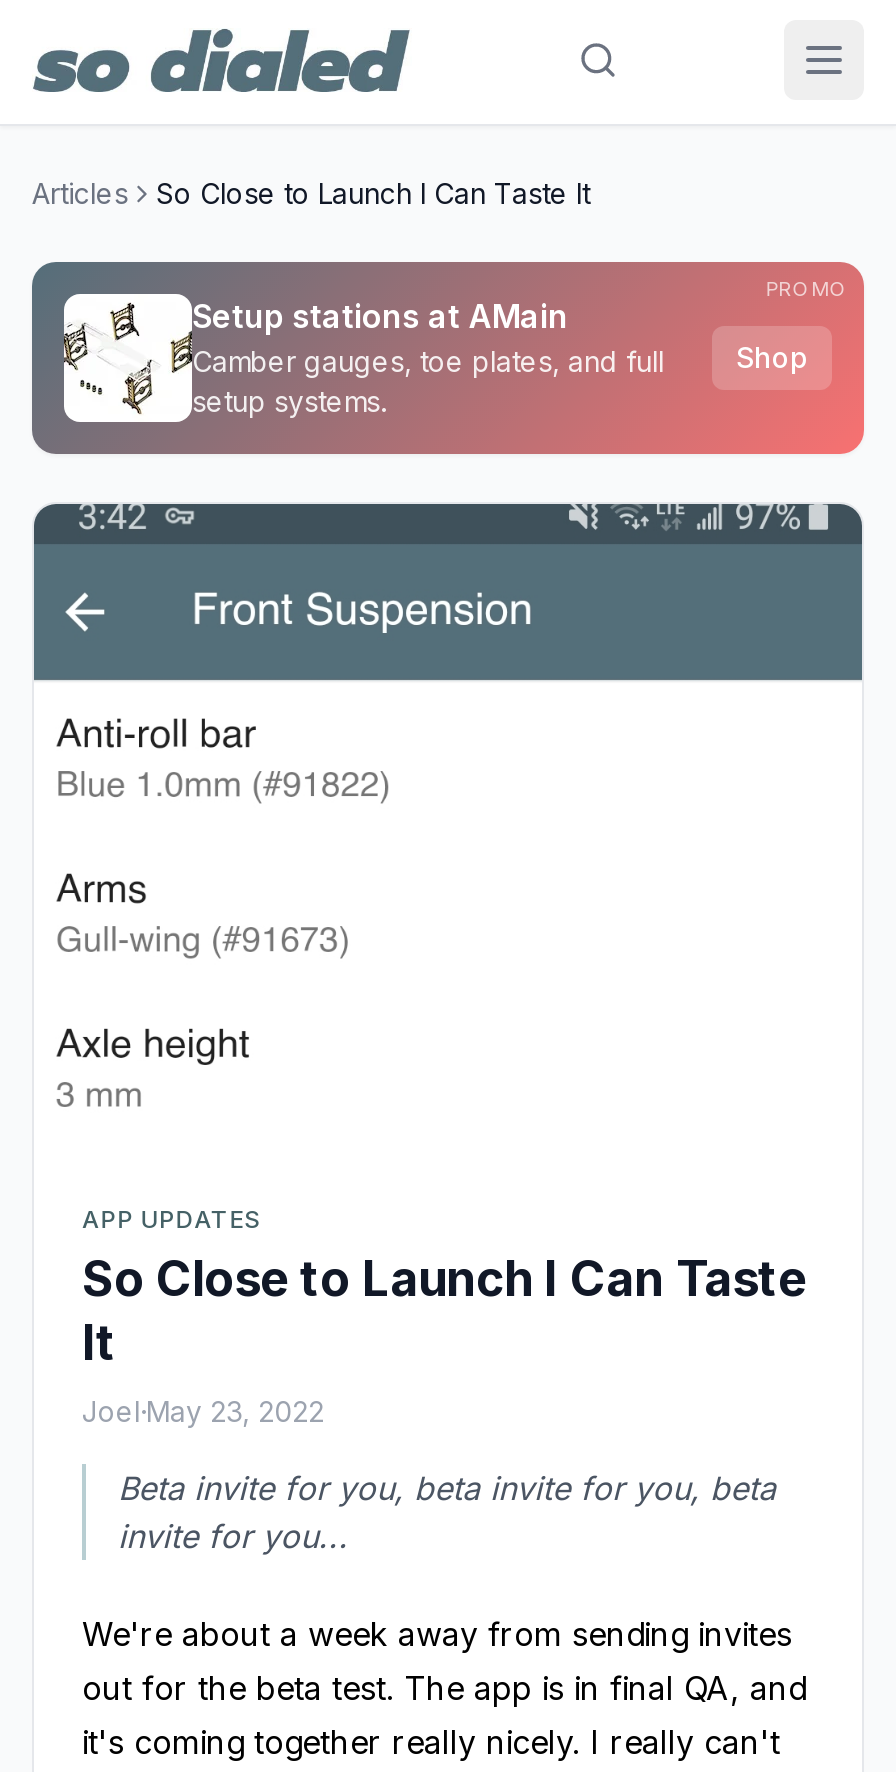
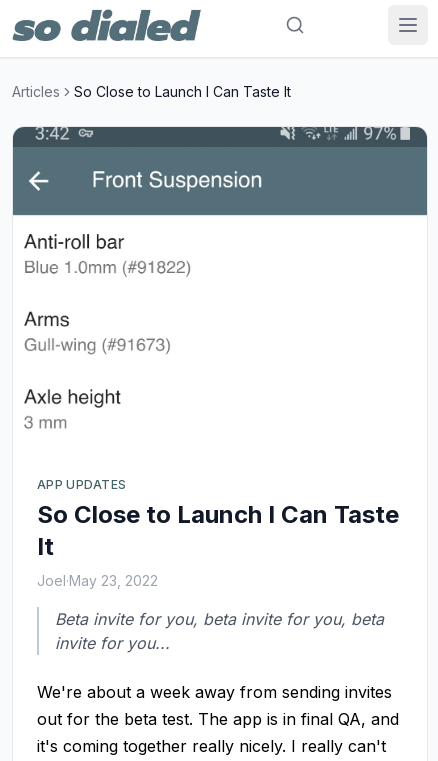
- [image]
- Setup stations at AMain
- Camber gauges, toe plates, and full
- setup systems.

- PROMO

- Shop
